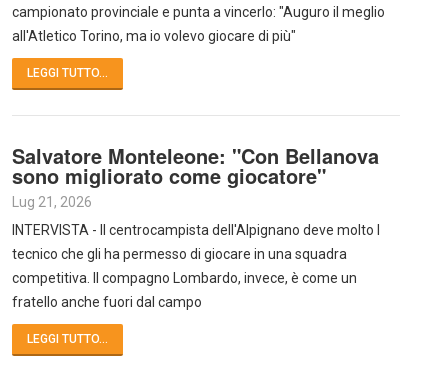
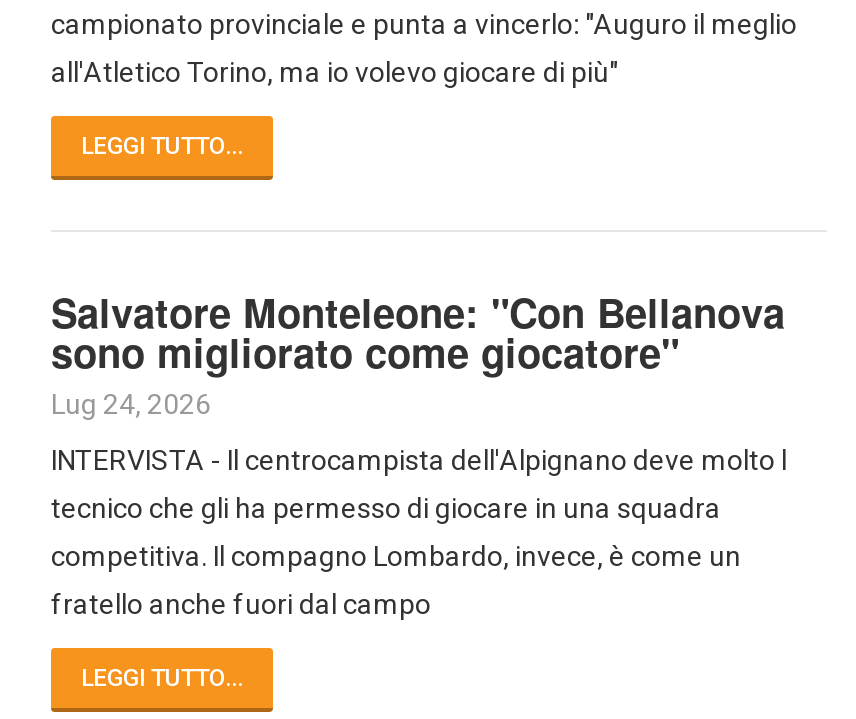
- Lug 21, 2026
+ Lug 24, 2026
